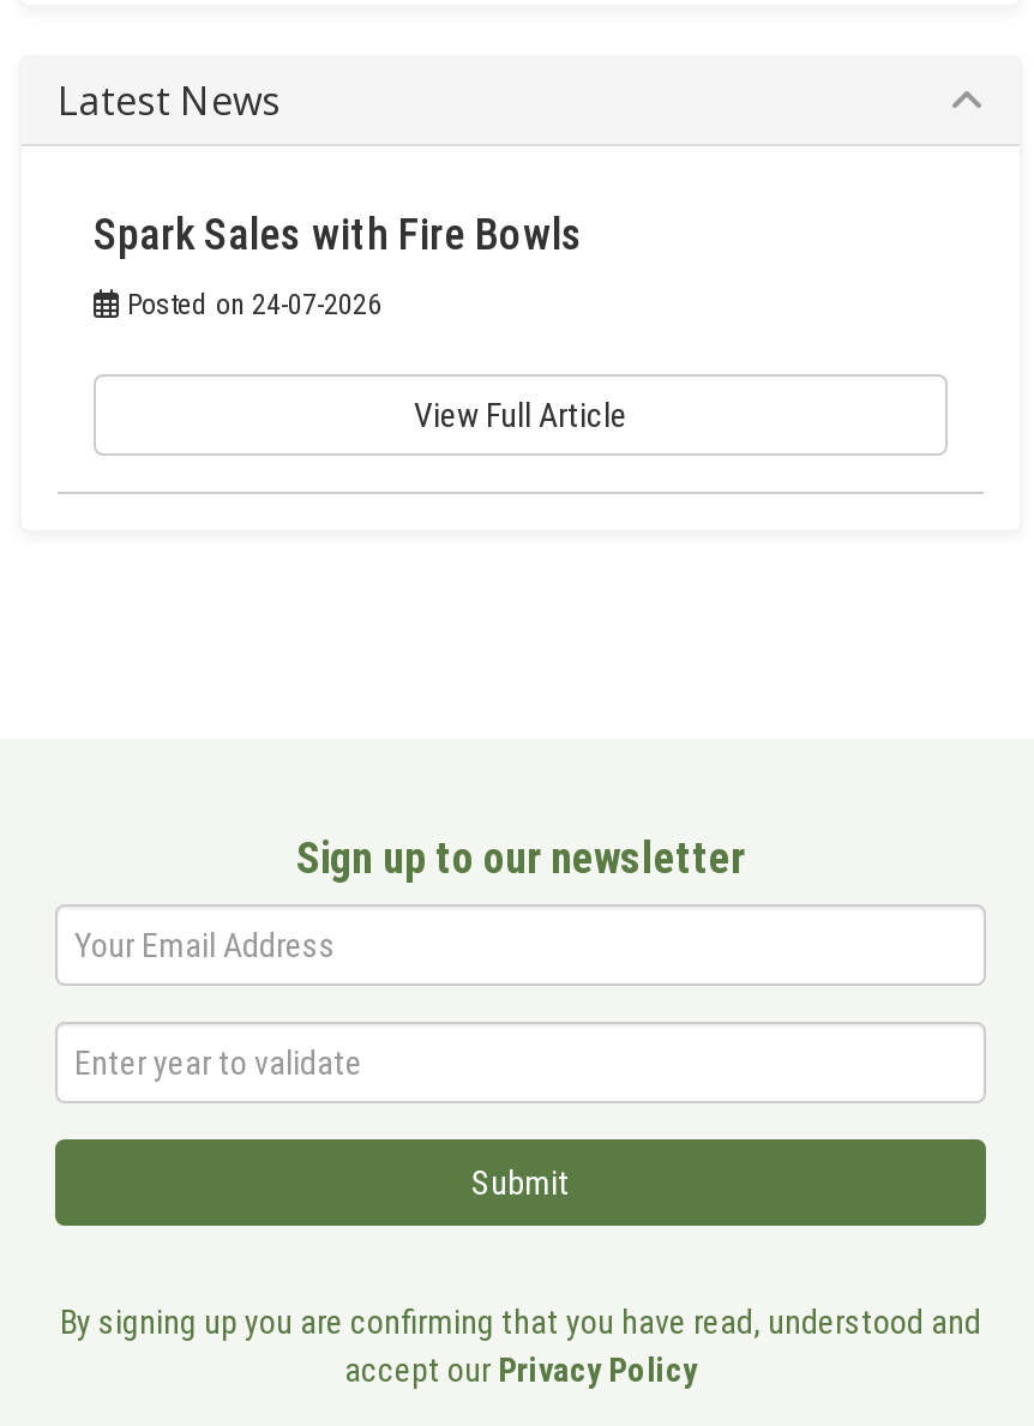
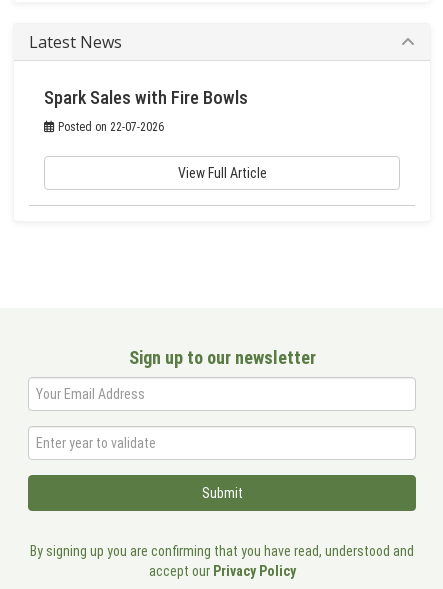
- Posted on 24-07-2026
+ Posted on 22-07-2026
